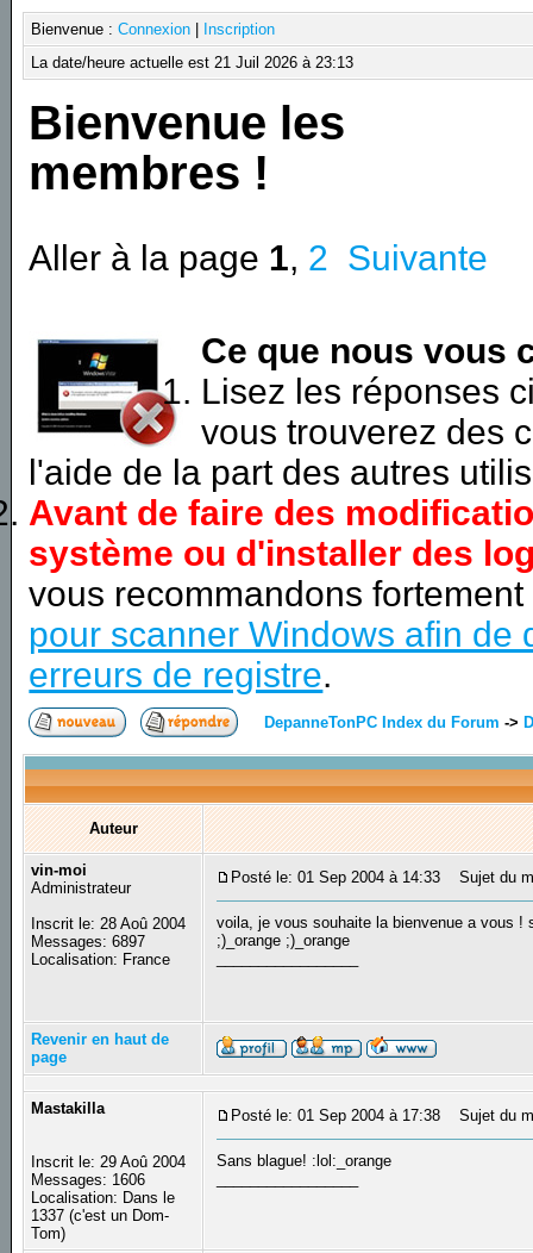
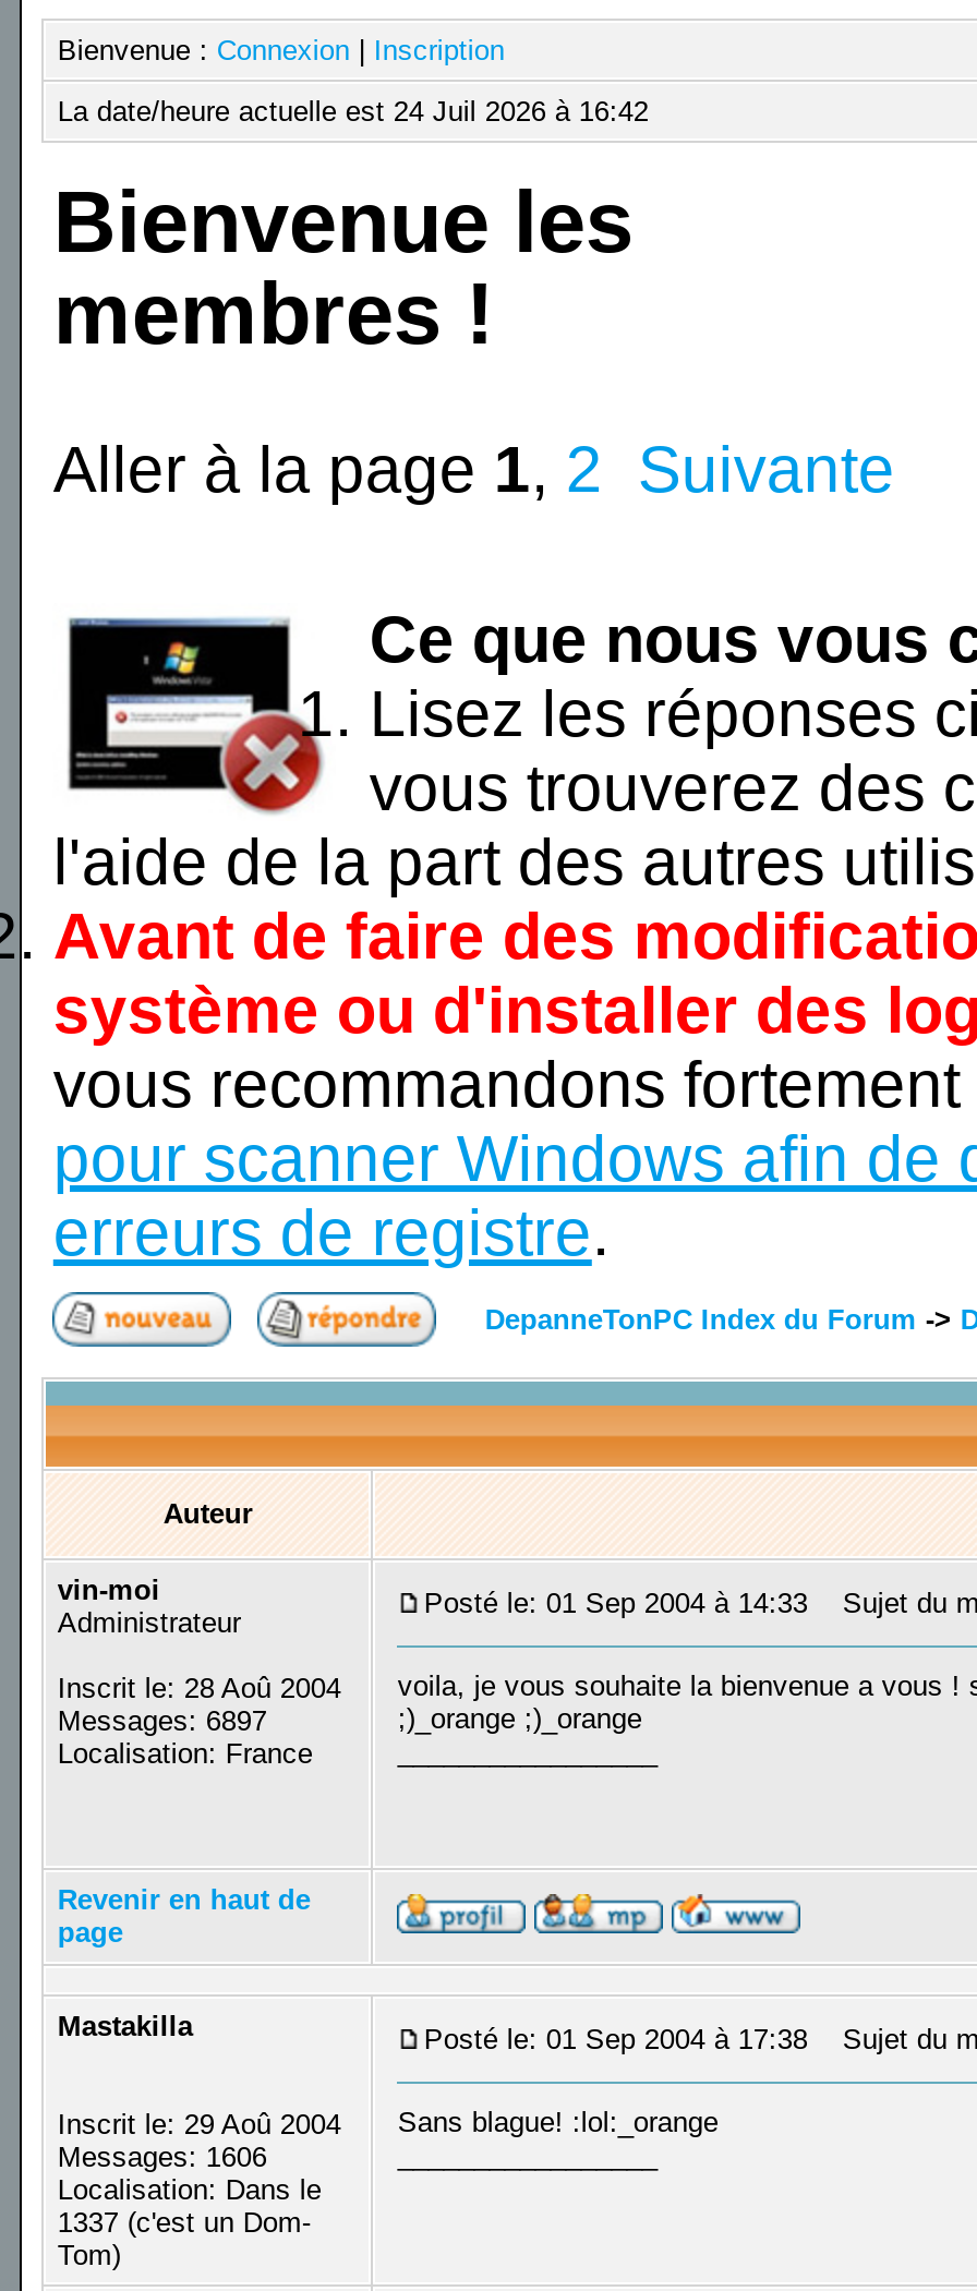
- La date/heure actuelle est 21 Juil 2026 à 23:13
+ La date/heure actuelle est 24 Juil 2026 à 16:42
